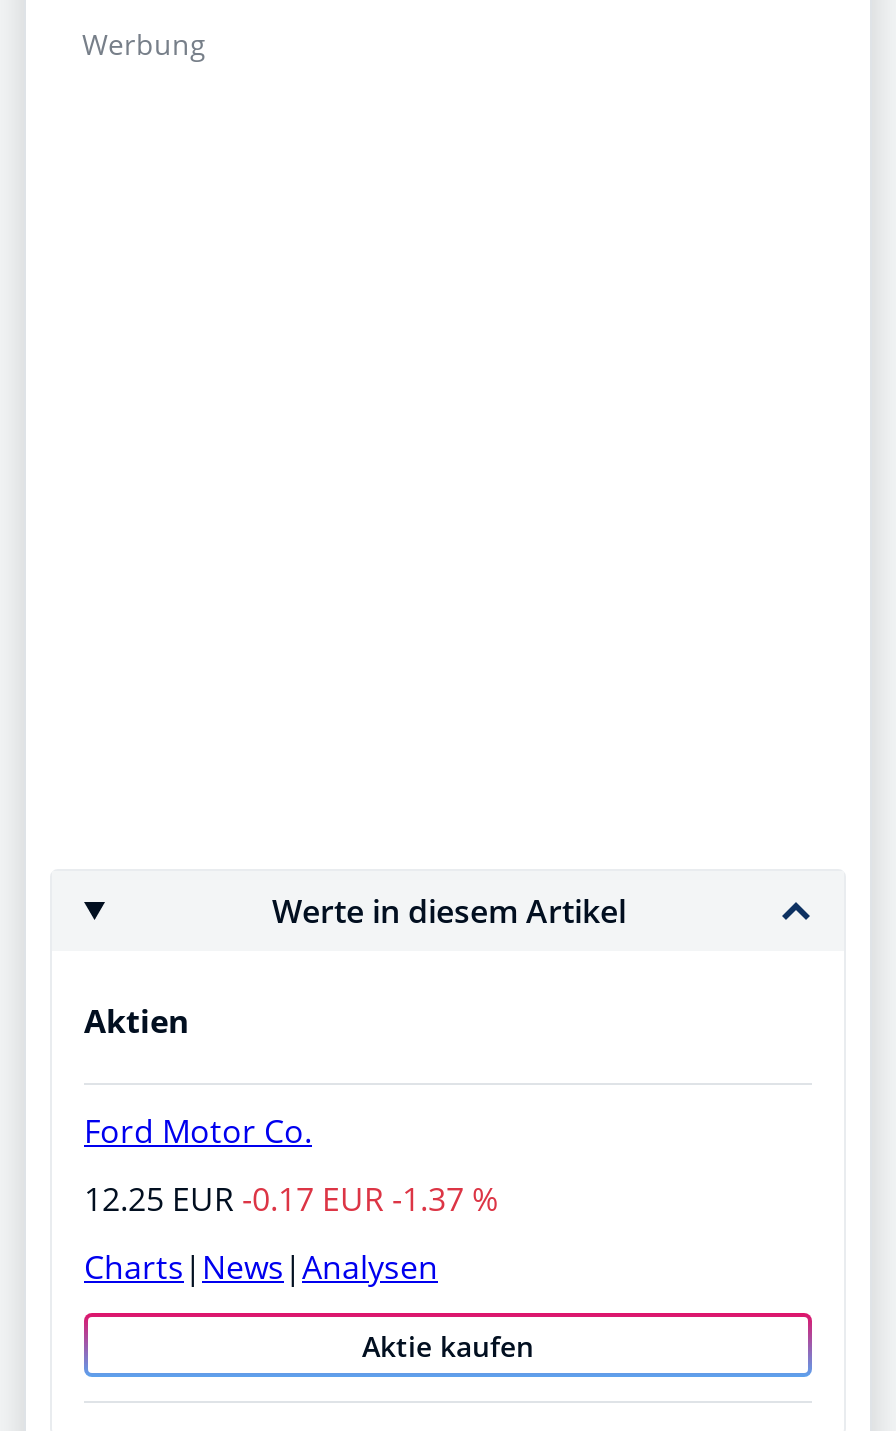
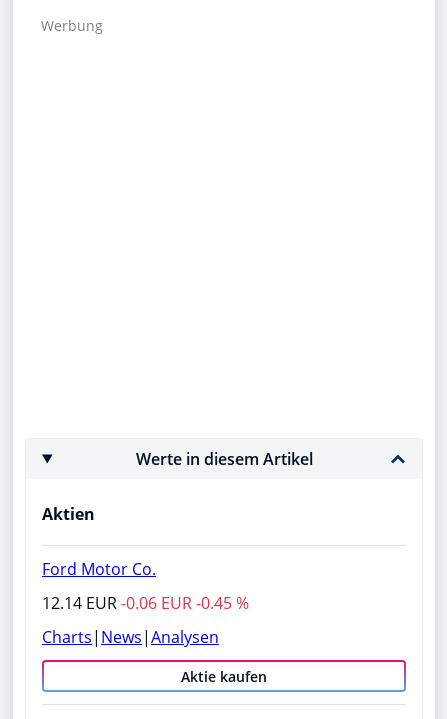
- 12.25 EUR -0.17 EUR -1.37 %
+ 12.14 EUR -0.06 EUR -0.45 %
